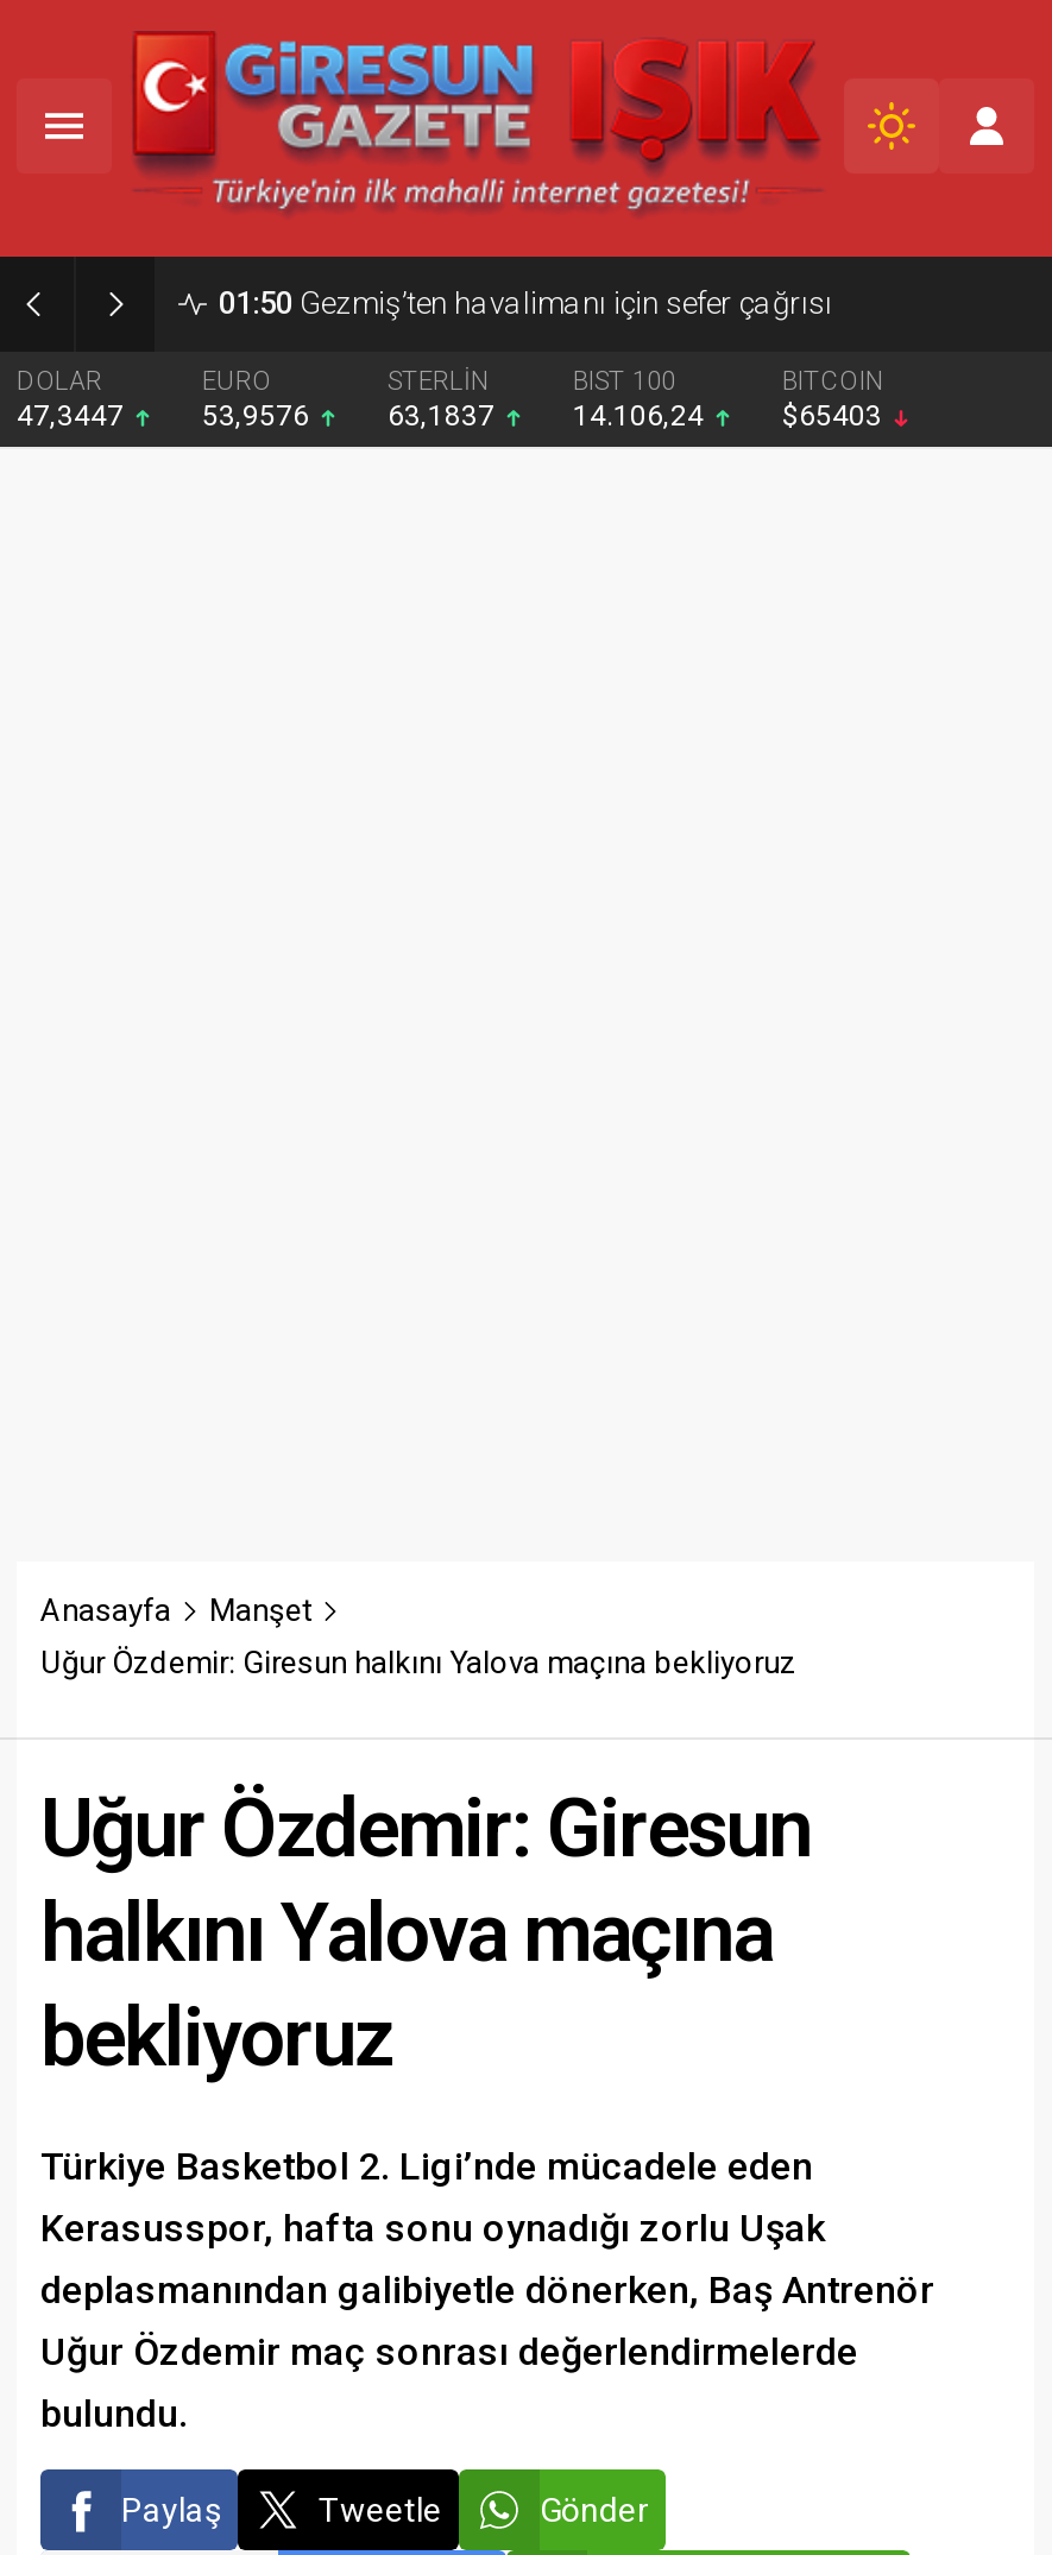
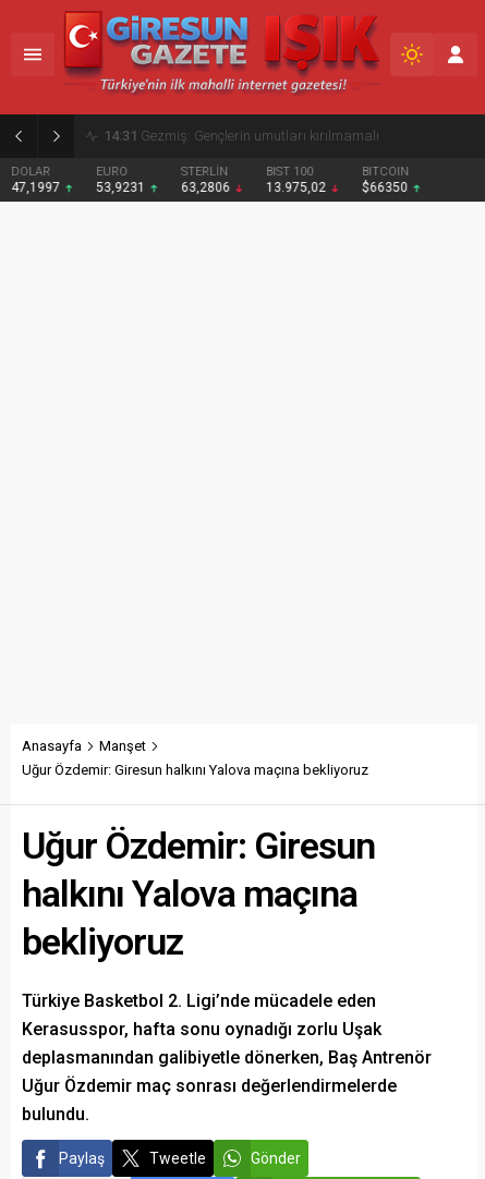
- 01:50 Gezmiş’ten havalimanı için sefer çağrısı
+ 14:31 Gezmiş: Gençlerin umutları kırılmamalı

- 47,3447
+ 47,1997

- 53,9576
+ 53,9231

- 63,1837
+ 63,2806

- 14.106,24
+ 13.975,02

- $65403
+ $66350
